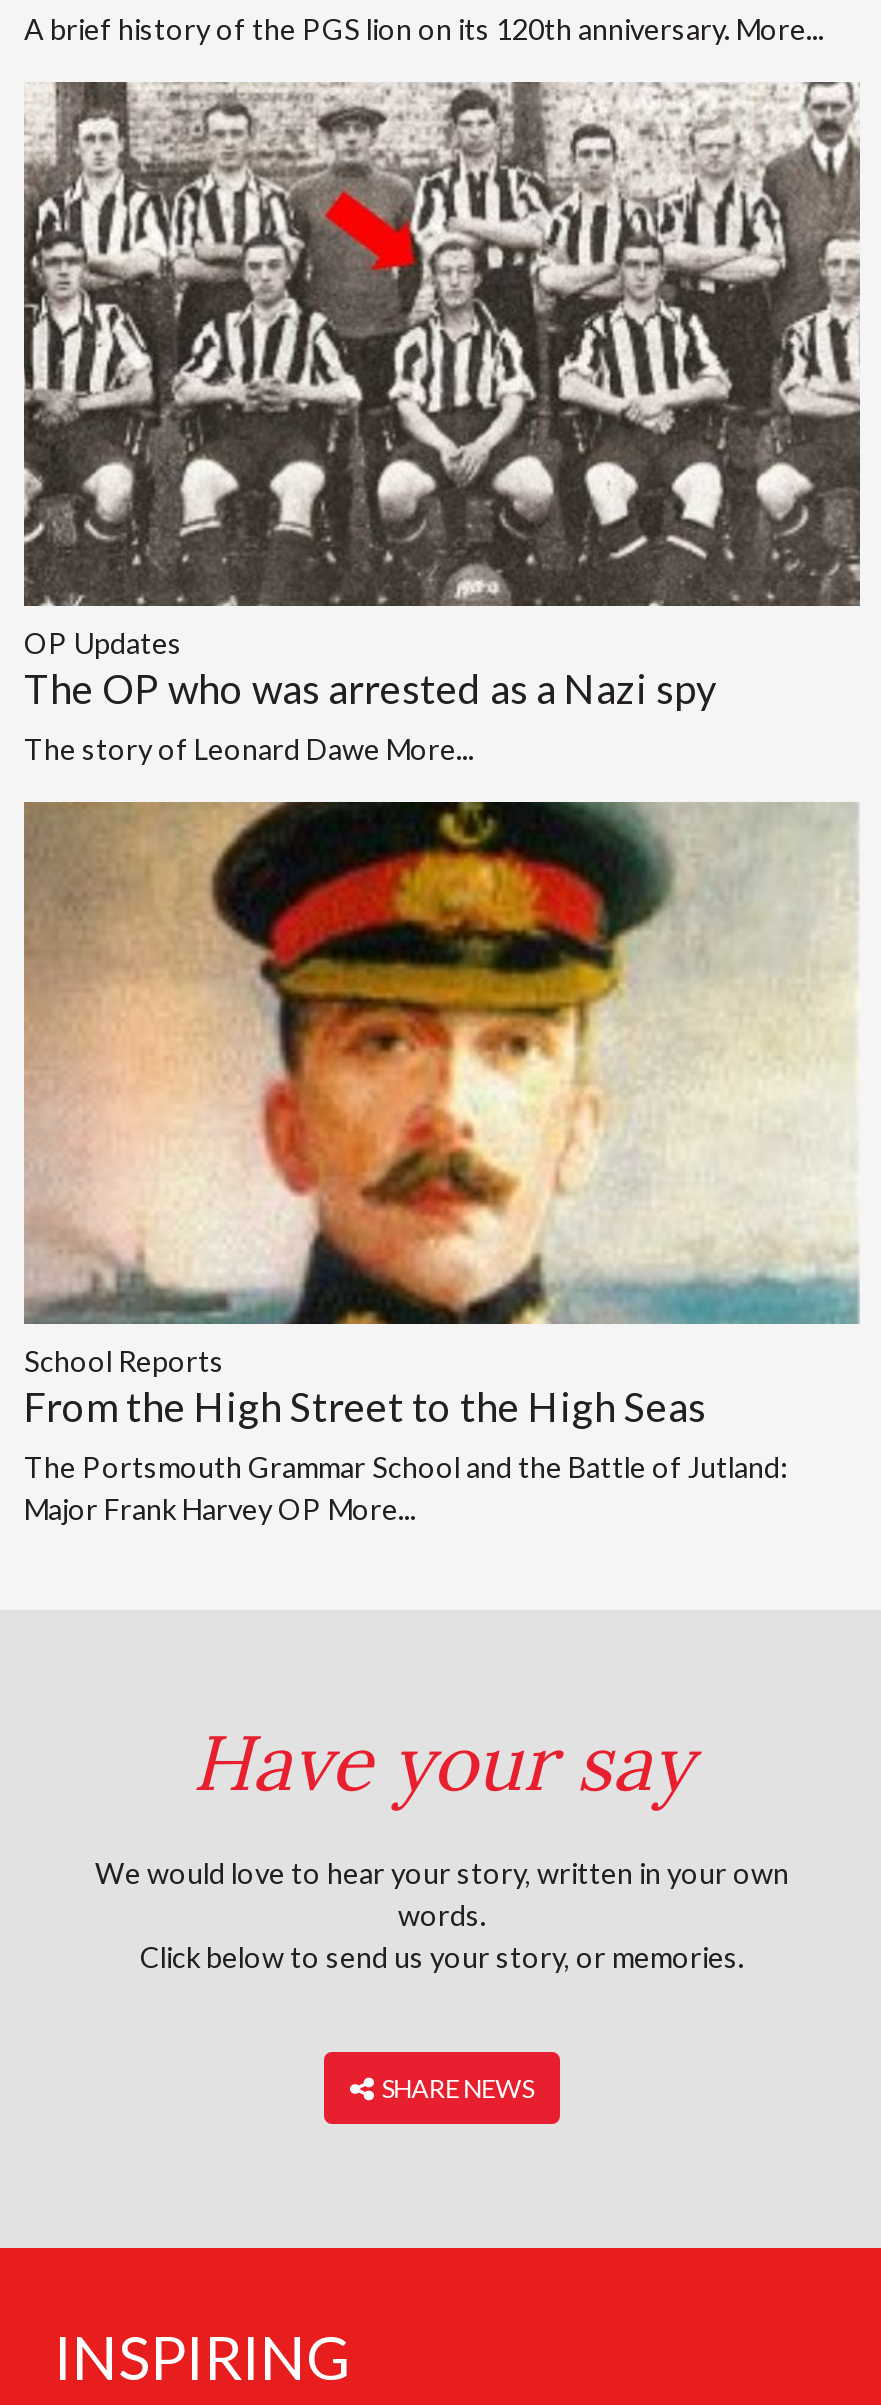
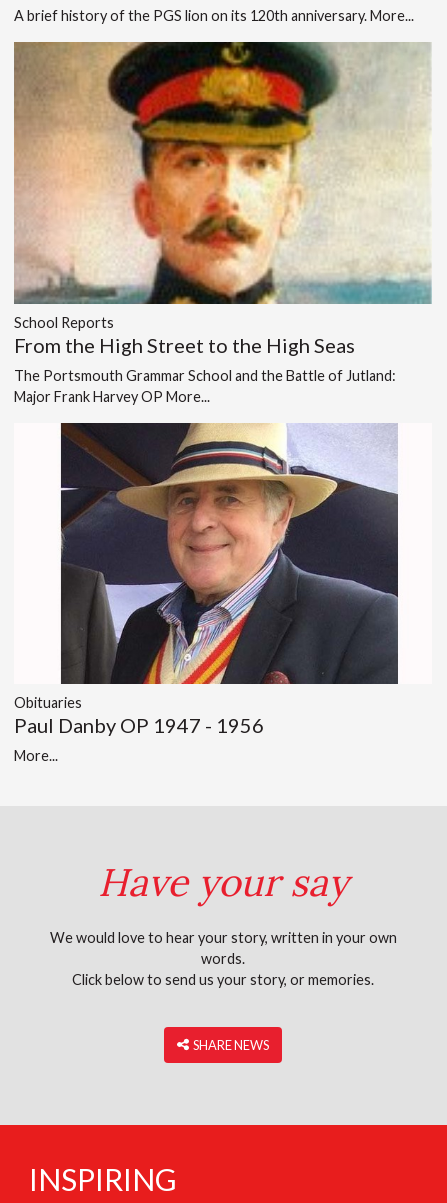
- [image]
- OP Updates
- The OP who was arrested as a Nazi spy
- The story of Leonard Dawe More...

moved up: [image] | School Reports | From the High Street to the High Seas | The Portsmouth Grammar School and the Battle of Jutland: | Major Frank Harvey OP More...

+ [image]
+ Obituaries
+ Paul Danby OP 1947 - 1956
+ More...
